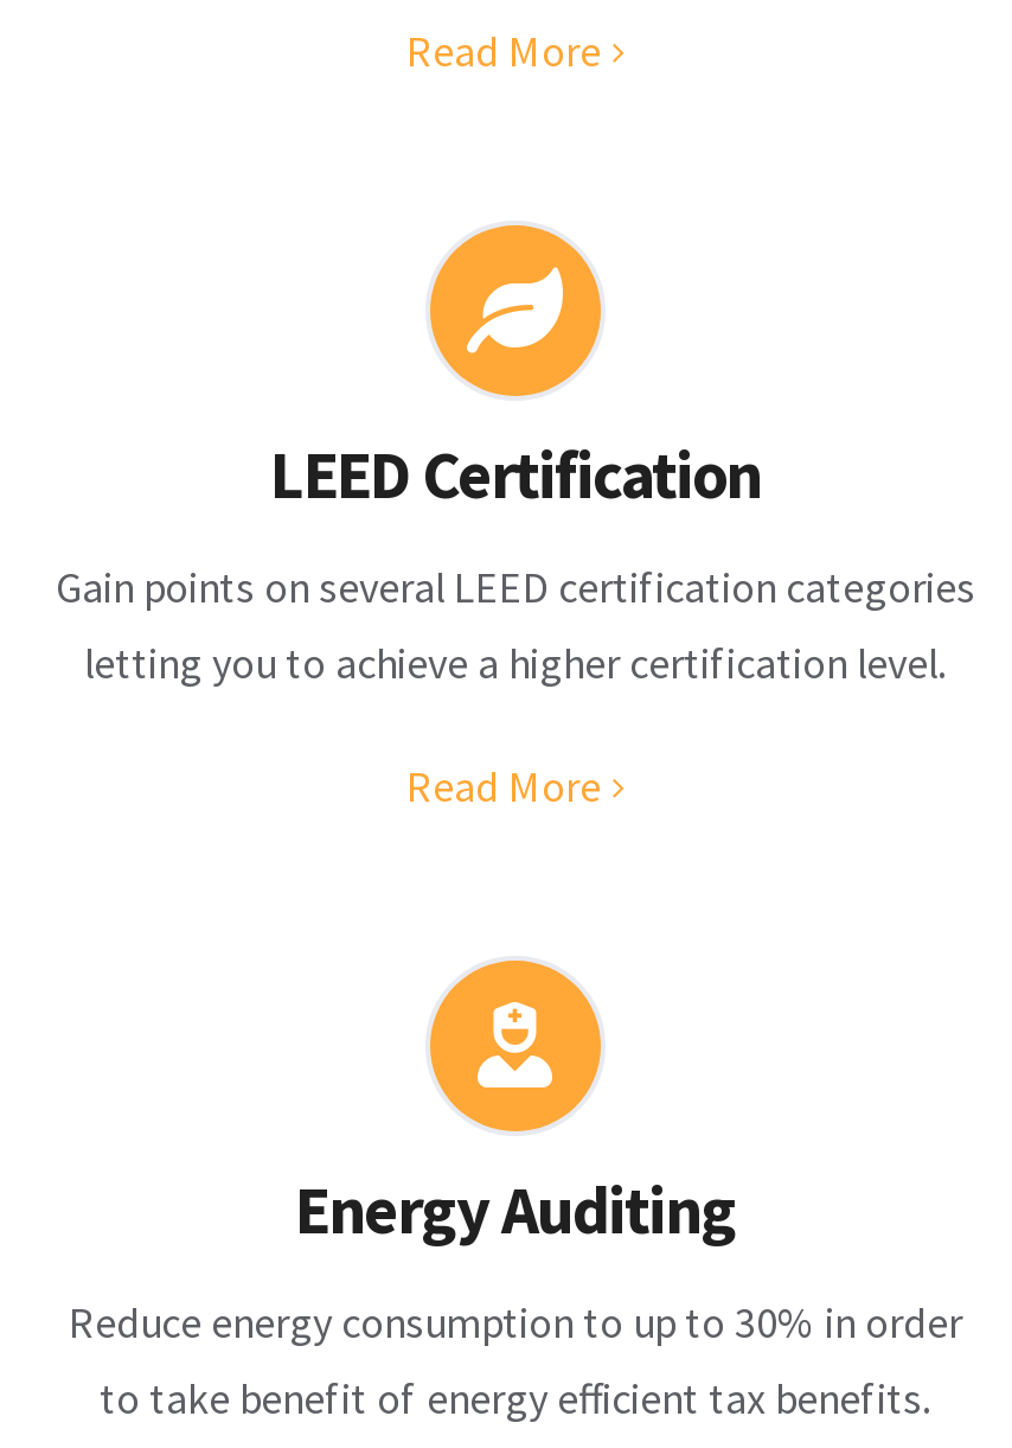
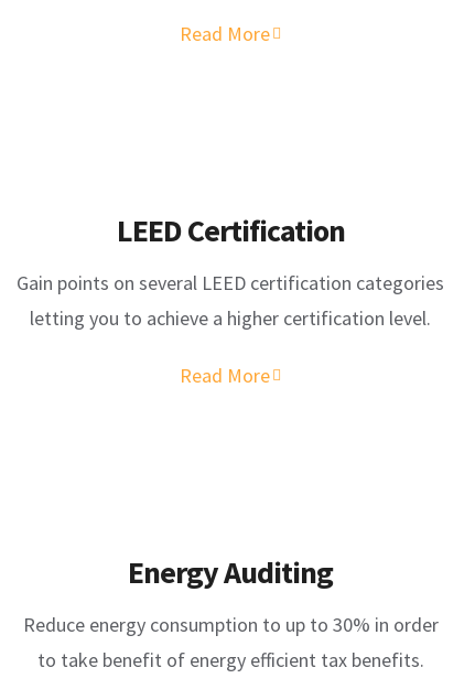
- [image]

- [image]
